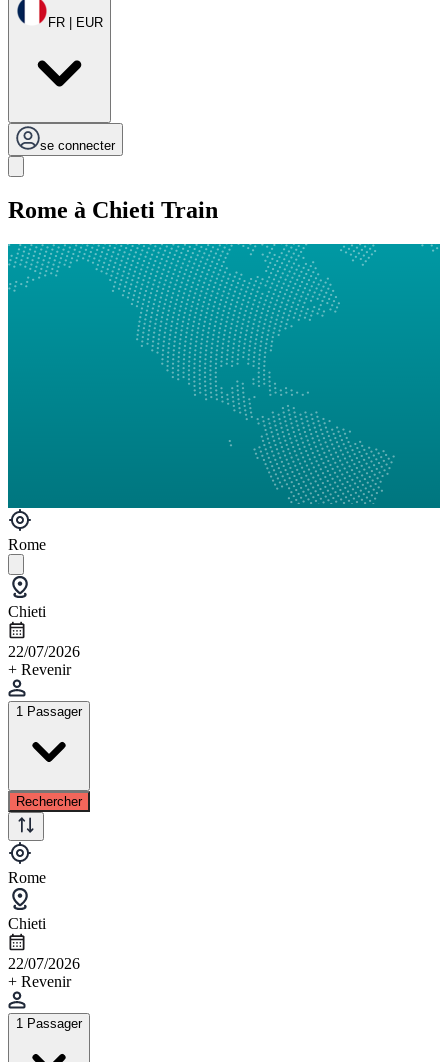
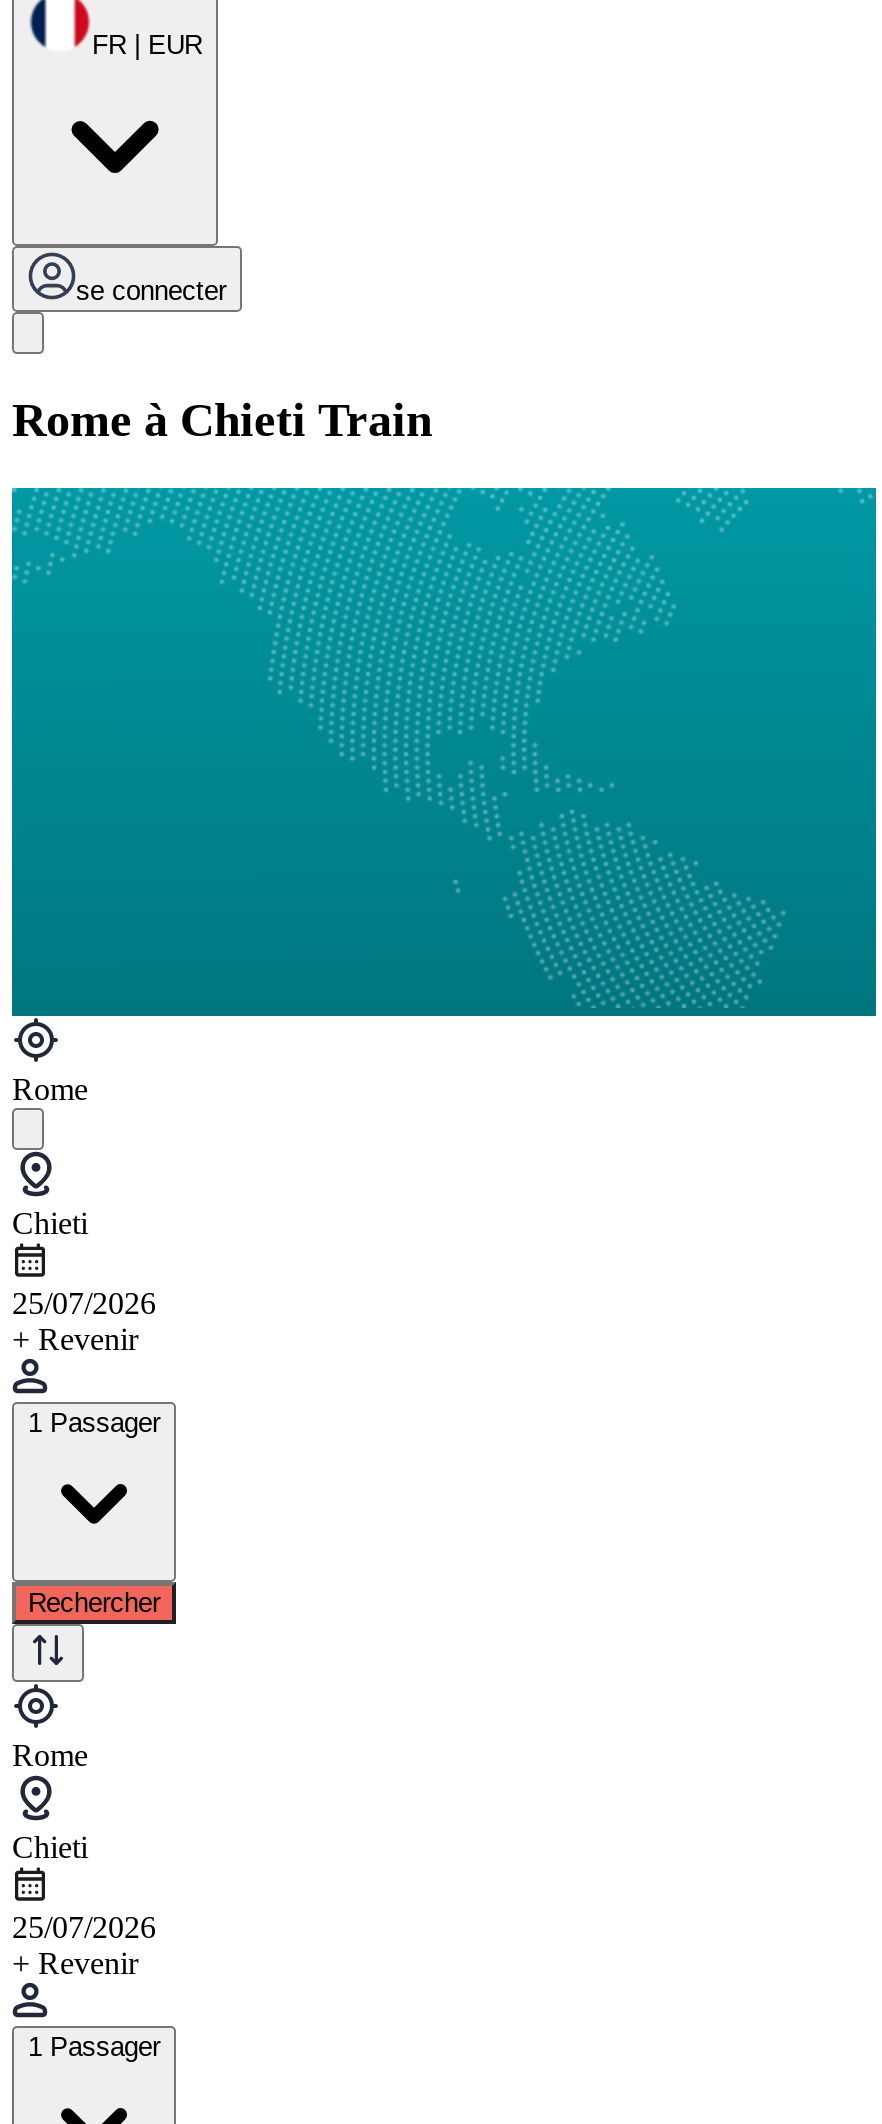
- 22/07/2026
+ 25/07/2026

- 22/07/2026
+ 25/07/2026
